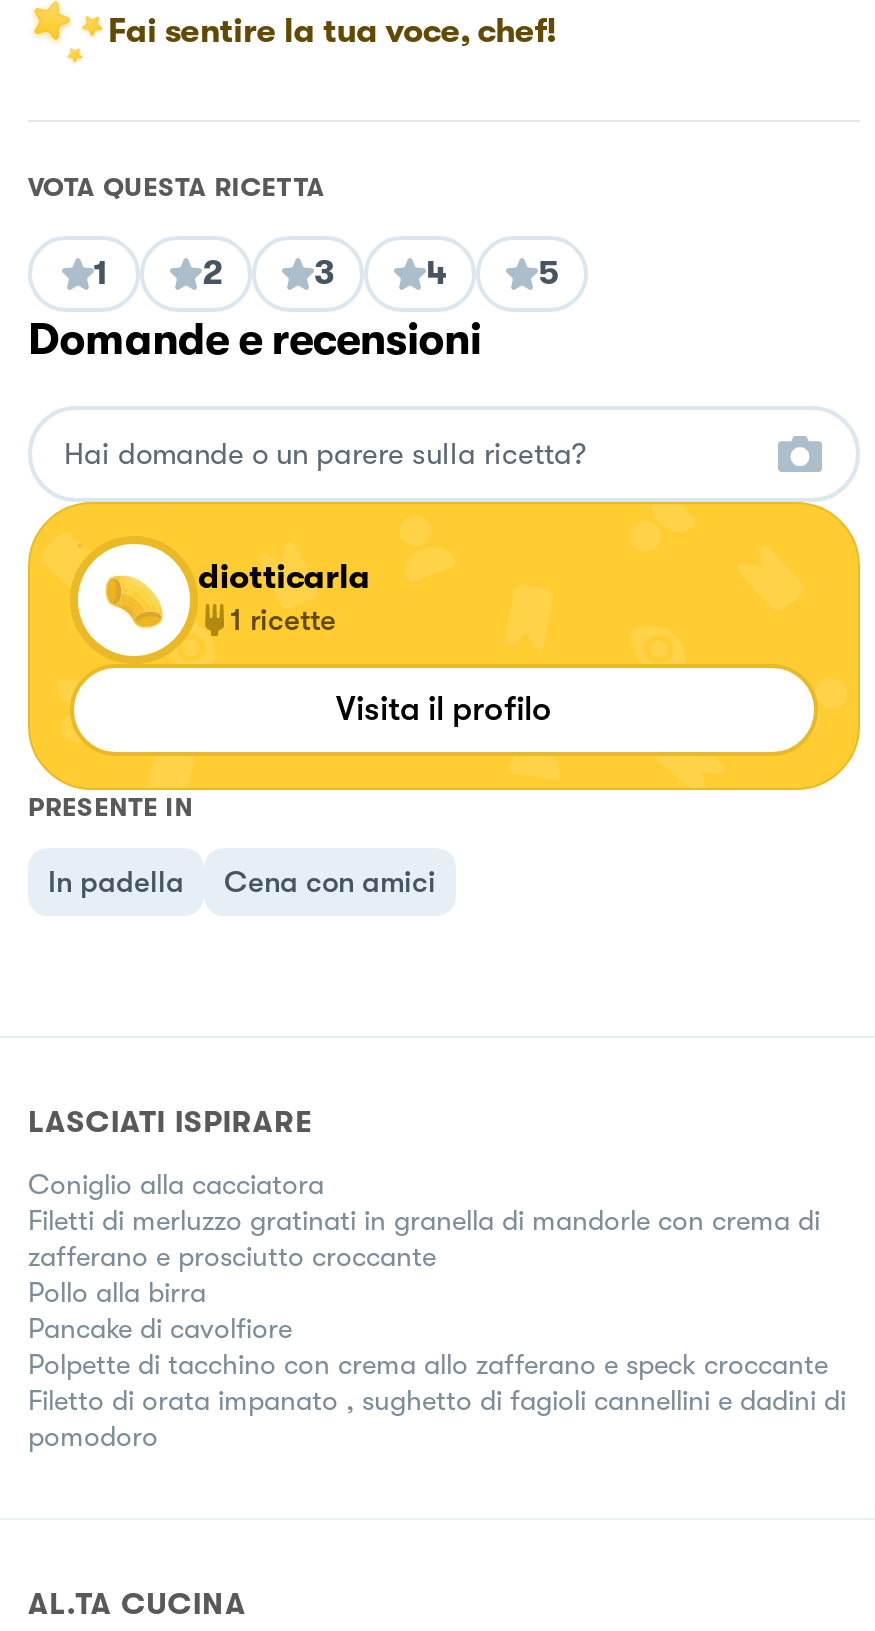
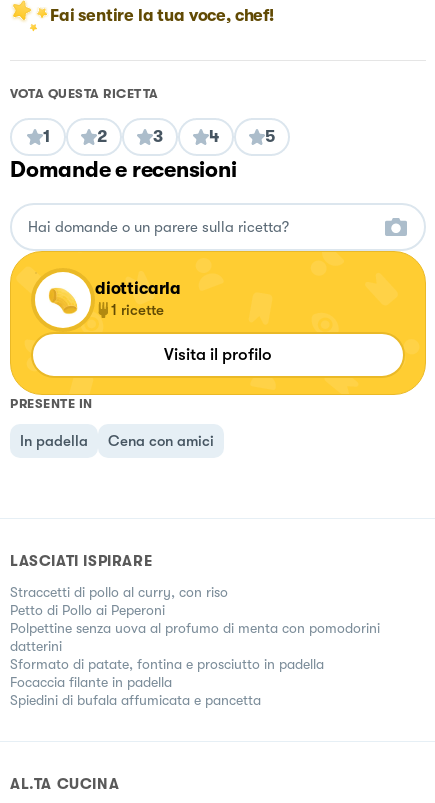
- Coniglio alla cacciatora
- Filetti di merluzzo gratinati in granella di mandorle con crema di
- zafferano e prosciutto croccante
- Pollo alla birra
- Pancake di cavolfiore
- Polpette di tacchino con crema allo zafferano e speck croccante
- Filetto di orata impanato , sughetto di fagioli cannellini e dadini di
- pomodoro
+ Straccetti di pollo al curry, con riso
+ Petto di Pollo ai Peperoni
+ Polpettine senza uova al profumo di menta con pomodorini
+ datterini
+ Sformato di patate, fontina e prosciutto in padella
+ Focaccia filante in padella
+ Spiedini di bufala affumicata e pancetta
